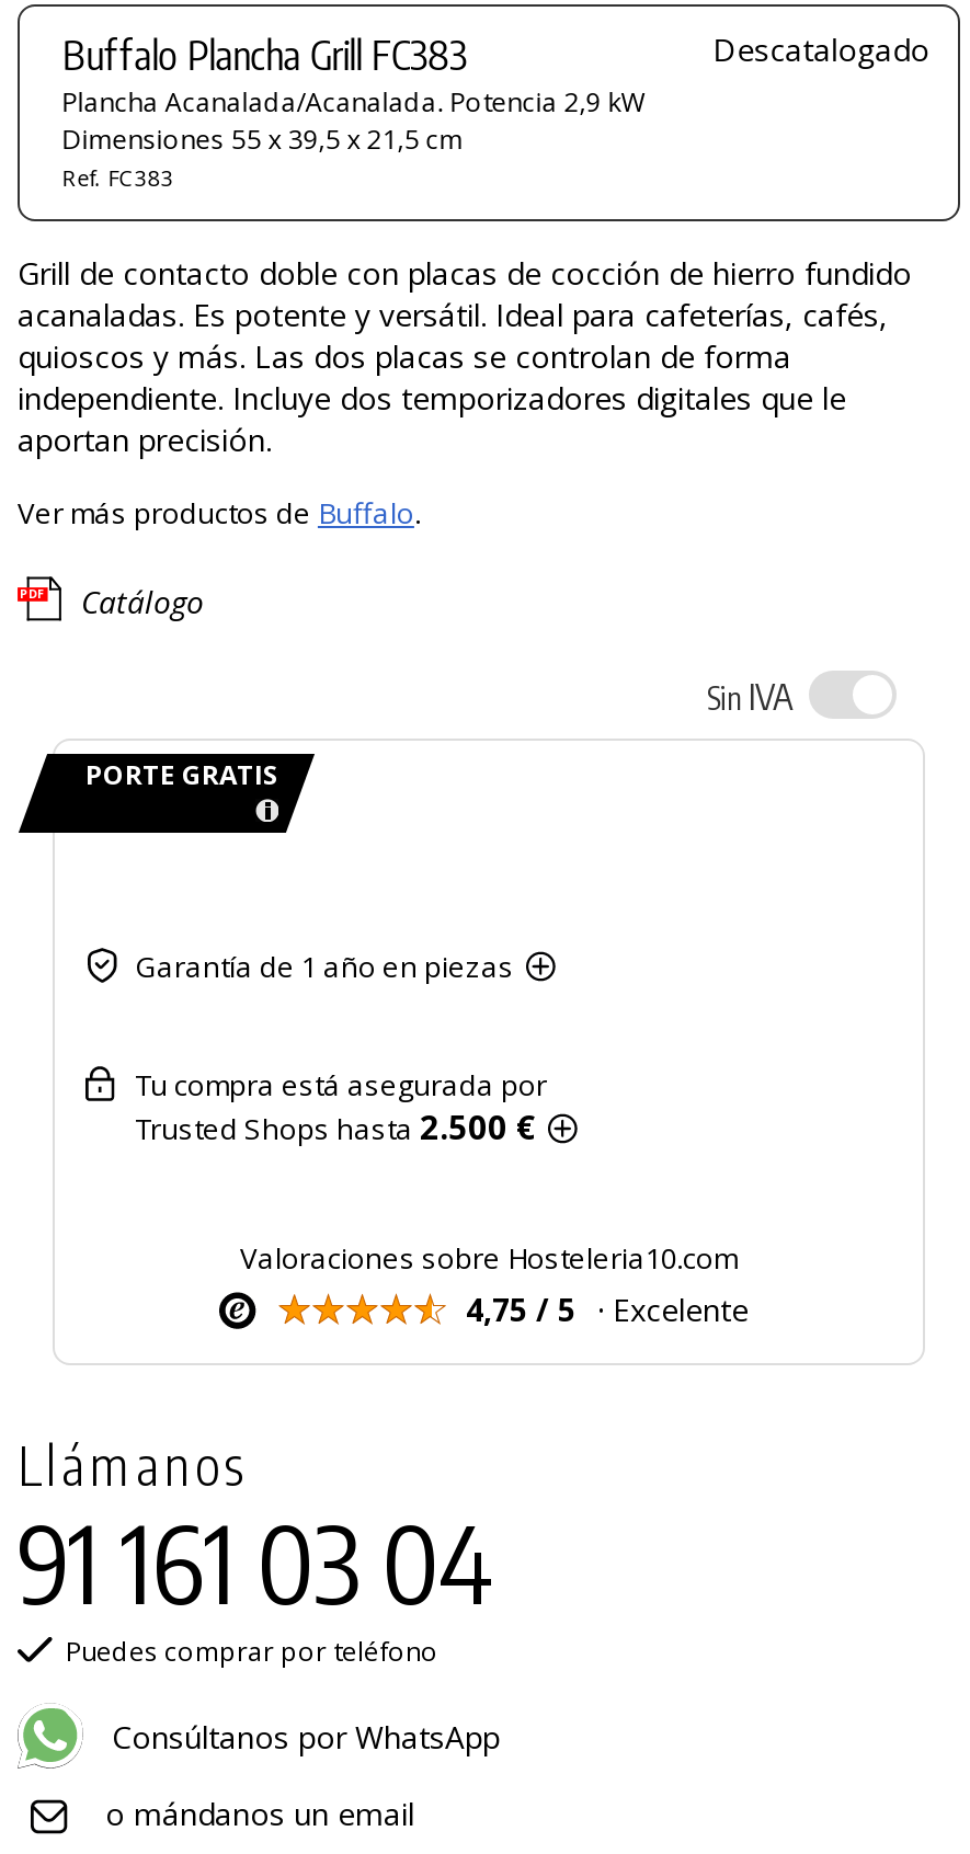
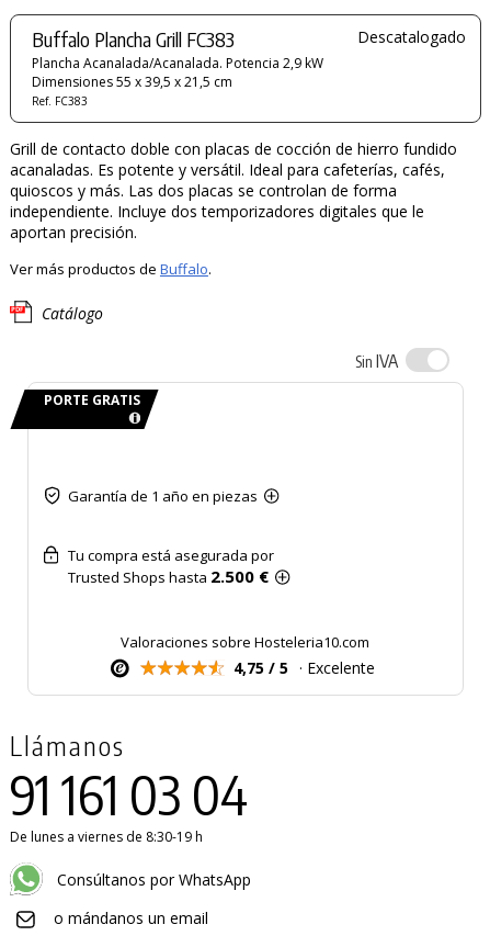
- Puedes comprar por teléfono
+ De lunes a viernes de 8:30-19 h
